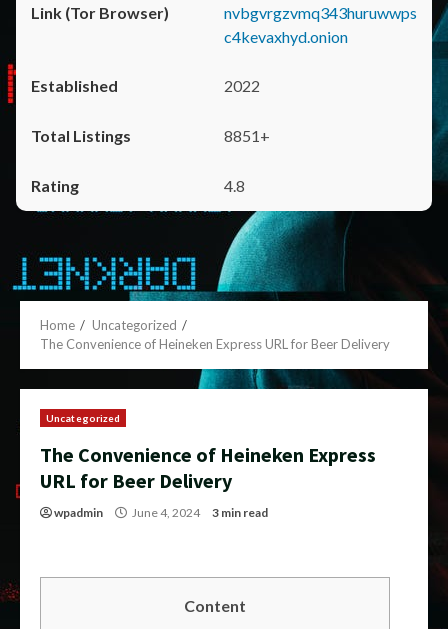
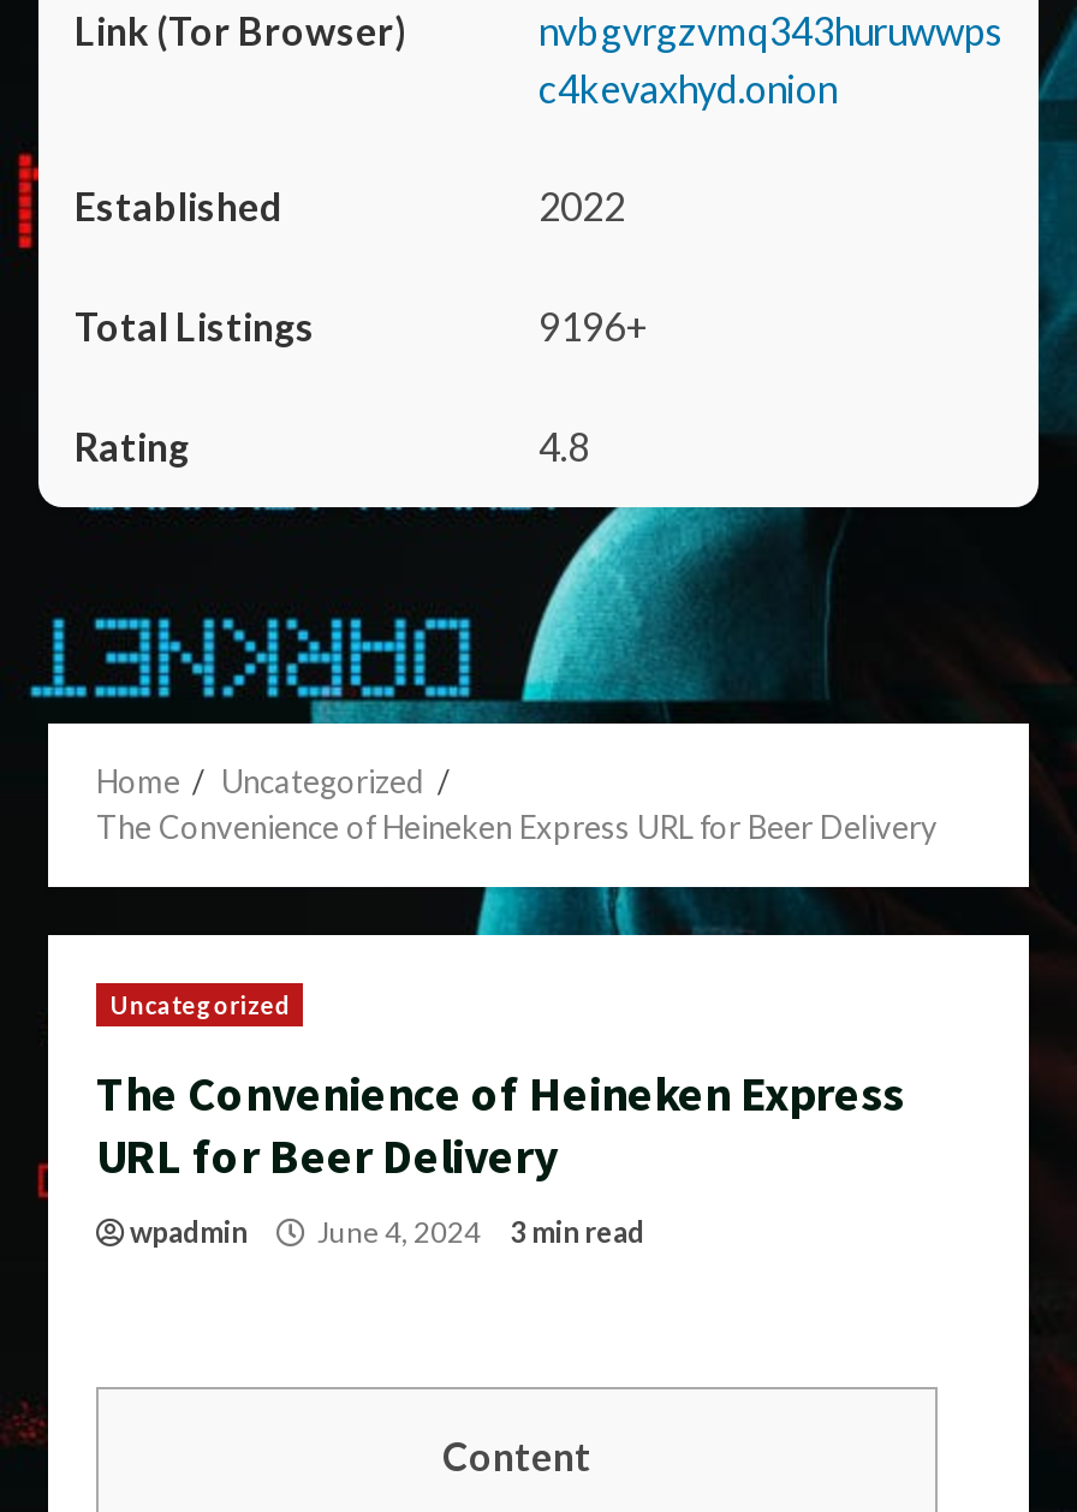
- 8851+
+ 9196+
